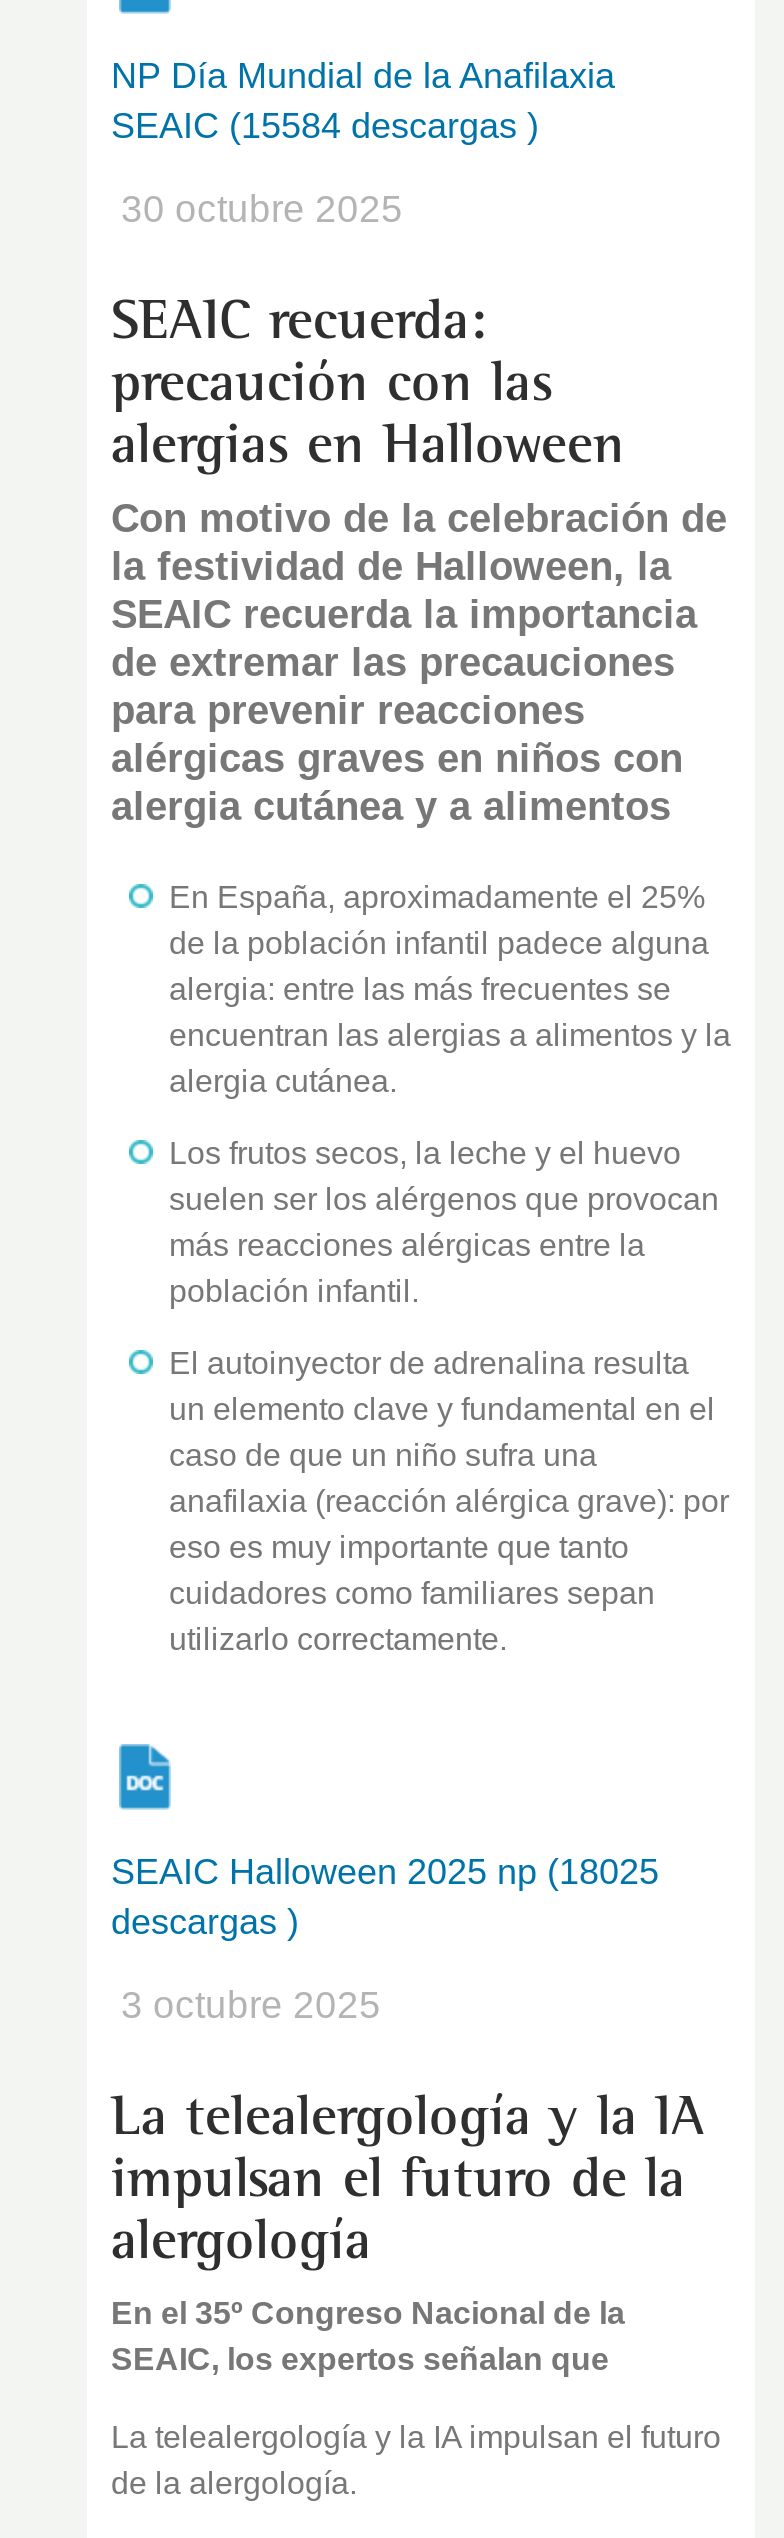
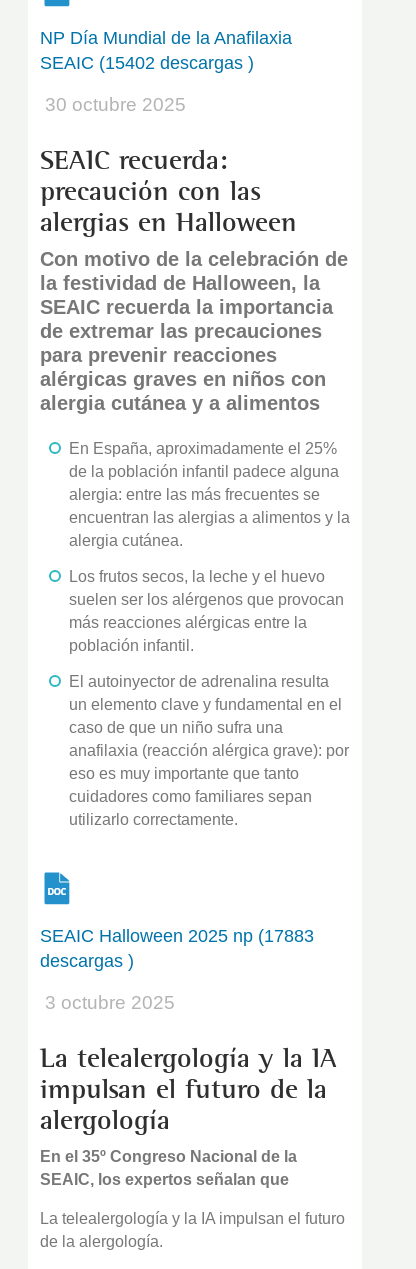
- SEAIC (15584 descargas )
+ SEAIC (15402 descargas )

- SEAIC Halloween 2025 np (18025
+ SEAIC Halloween 2025 np (17883
